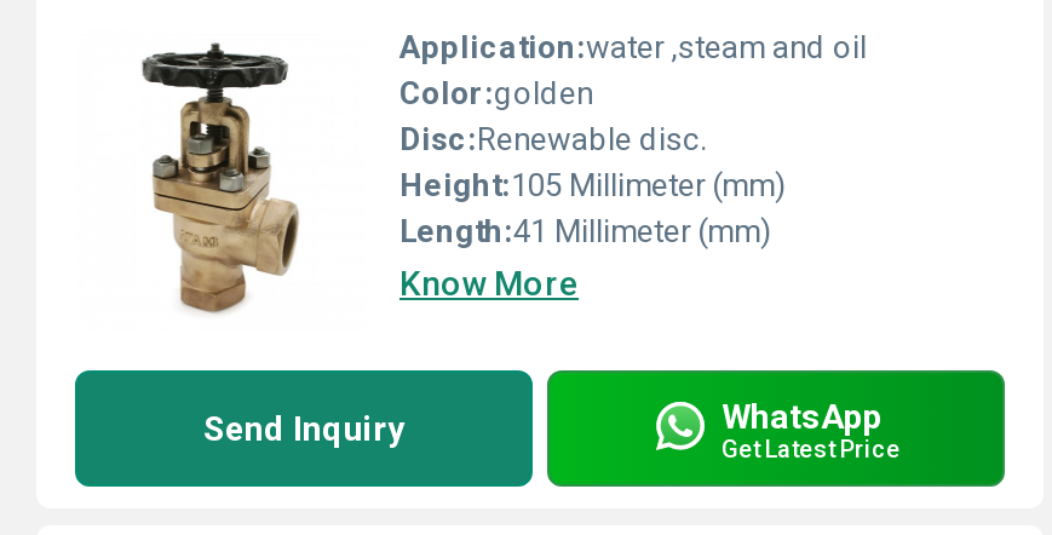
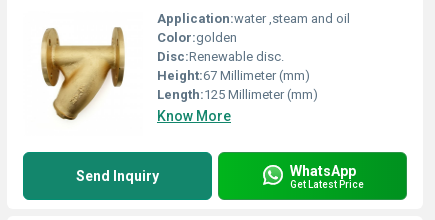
- [image]
- Height:105 Millimeter (mm)
+ [image]
+ Height:67 Millimeter (mm)

- Length:41 Millimeter (mm)
+ Length:125 Millimeter (mm)
